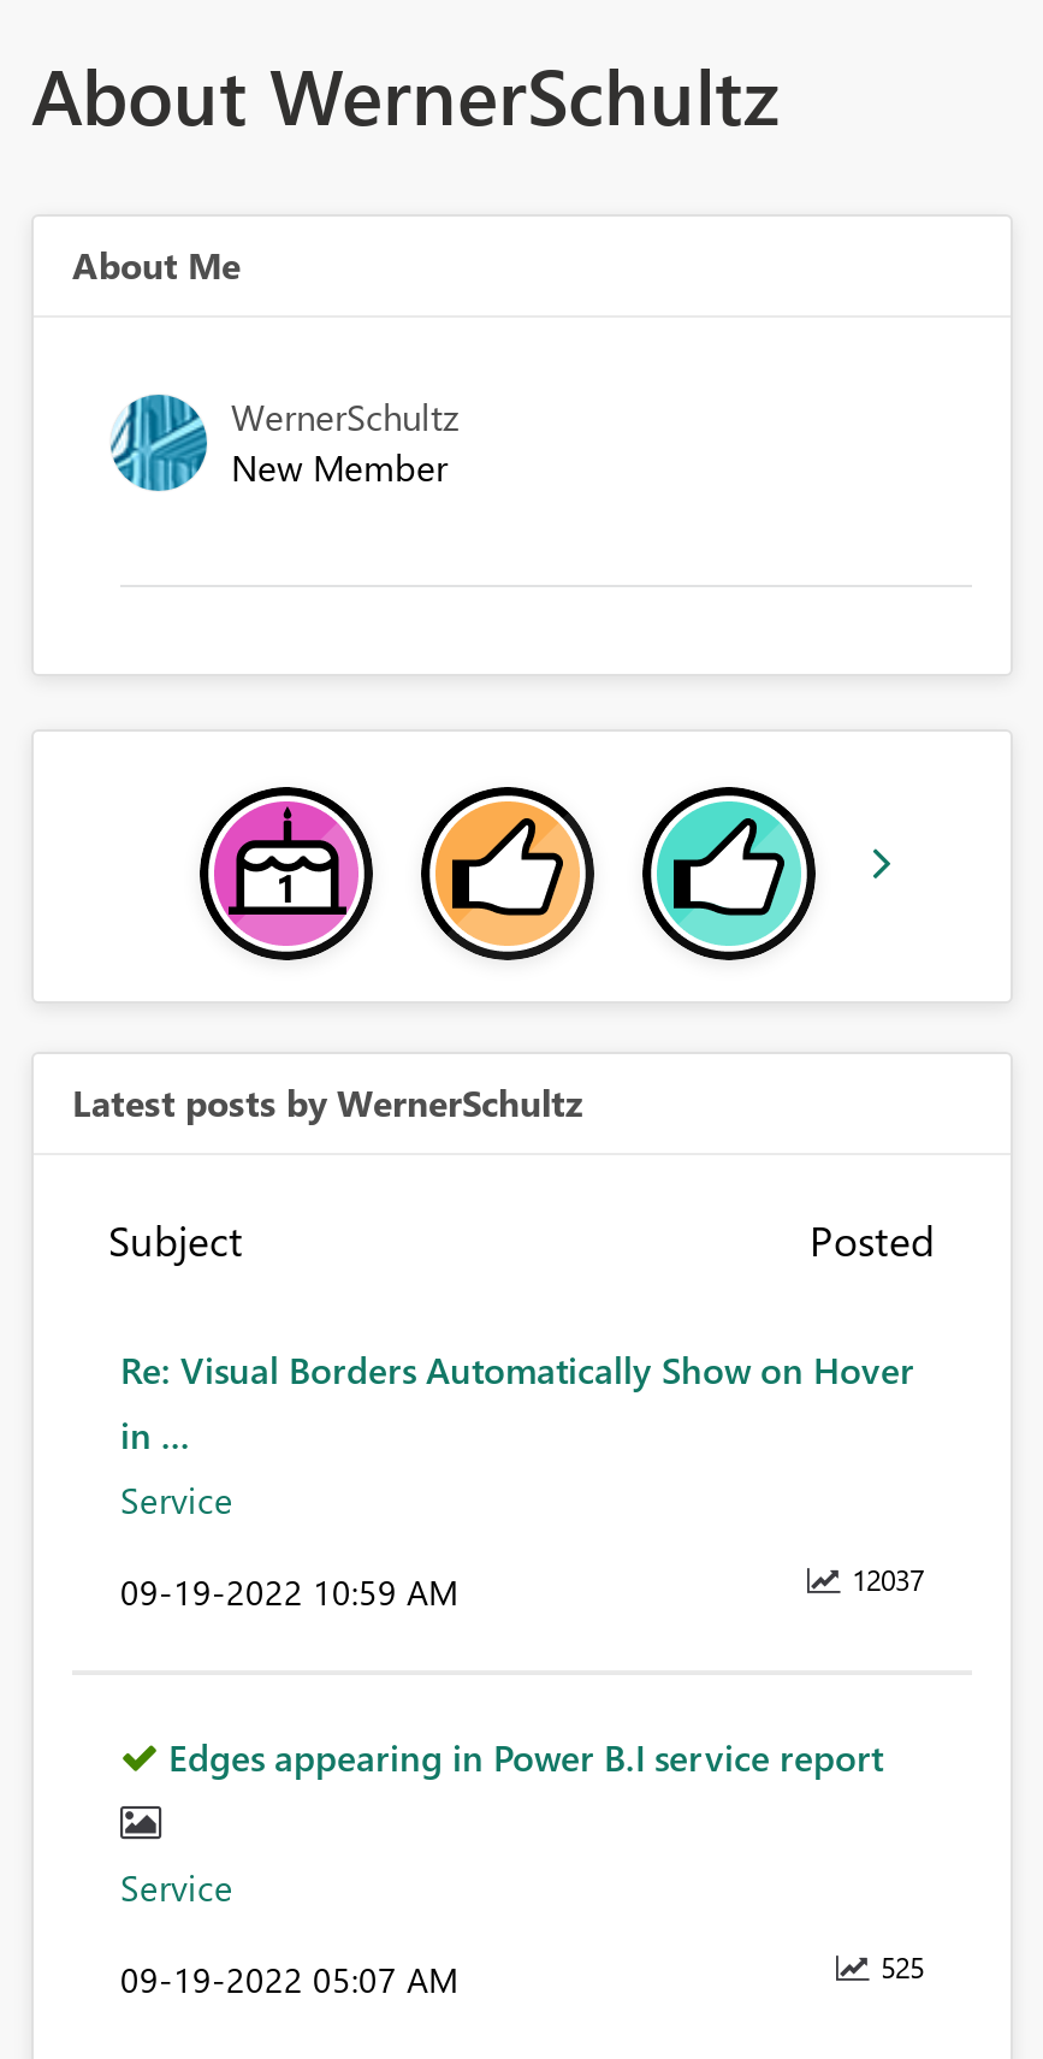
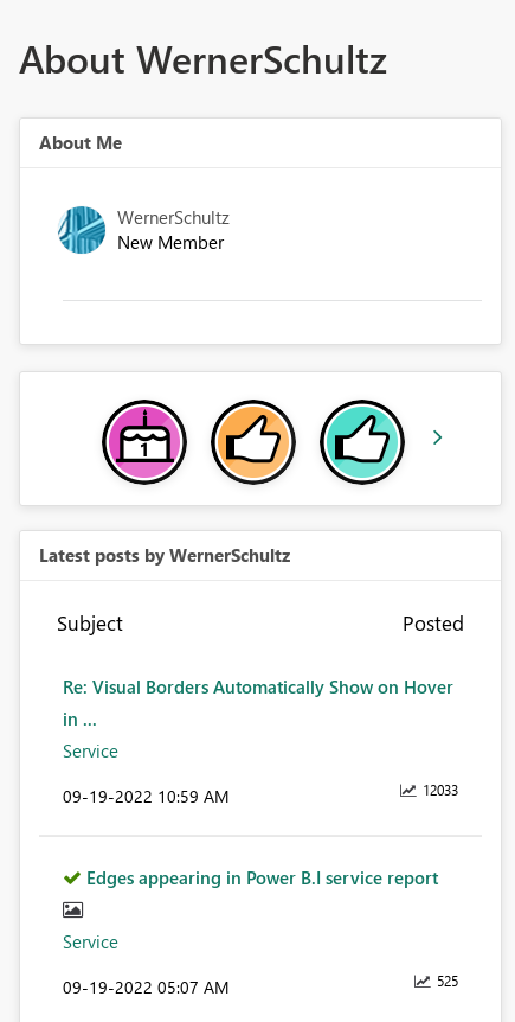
- 12037
+ 12033
